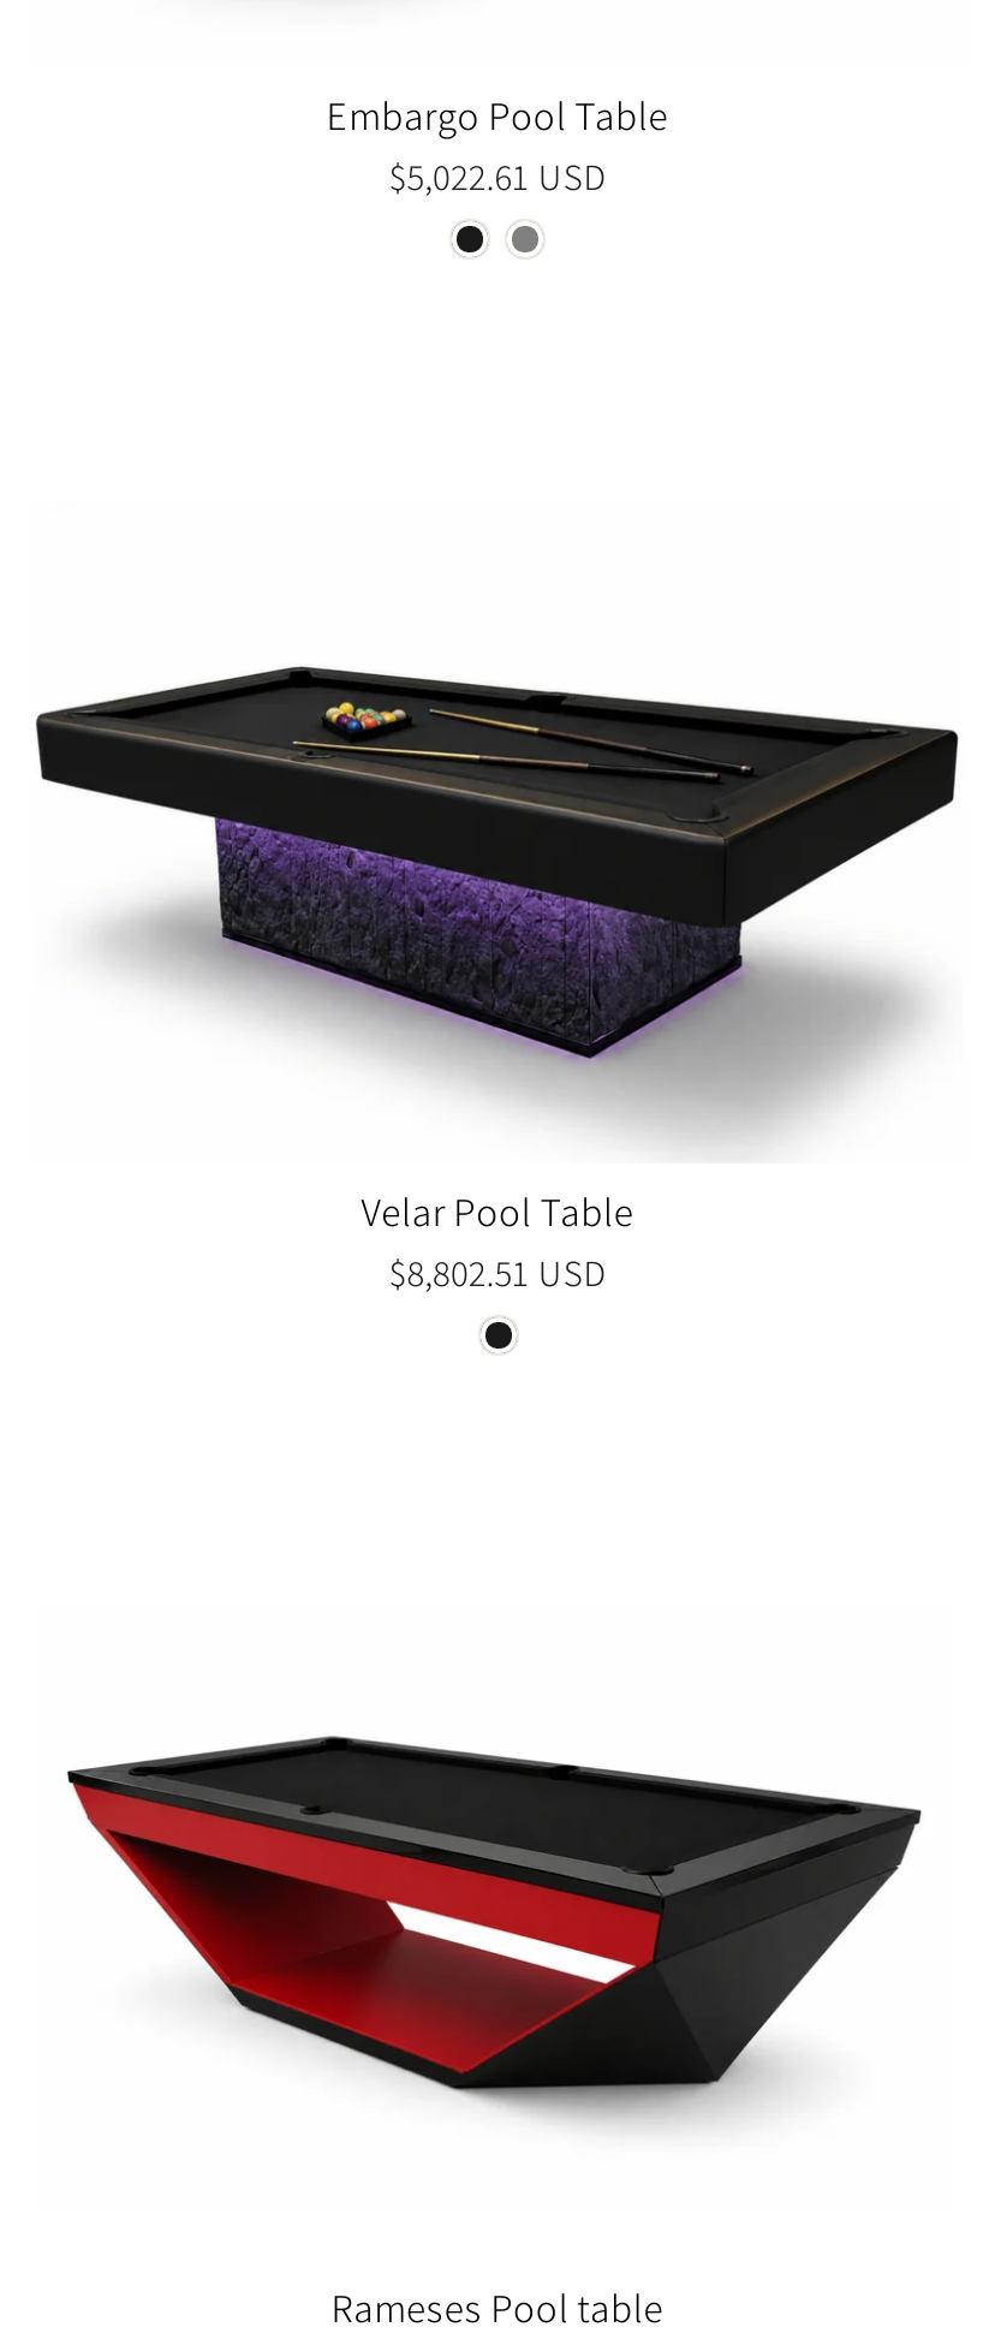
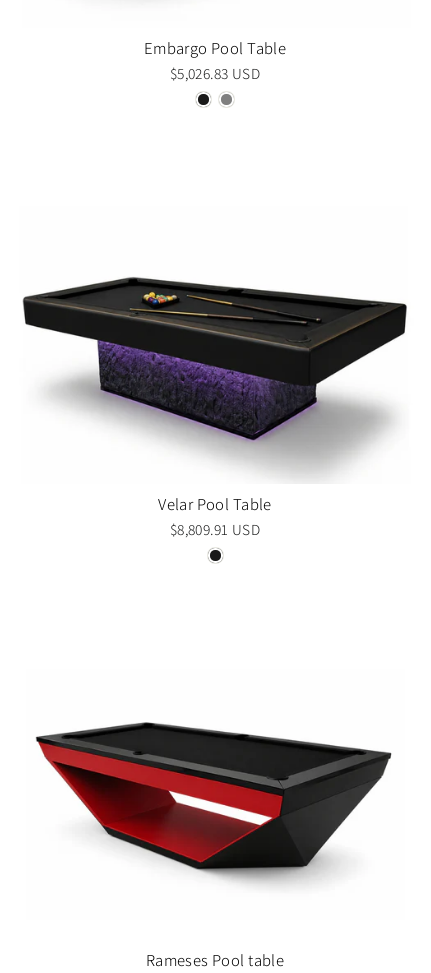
- $5,022.61 USD
+ $5,026.83 USD

- $8,802.51 USD
+ $8,809.91 USD
